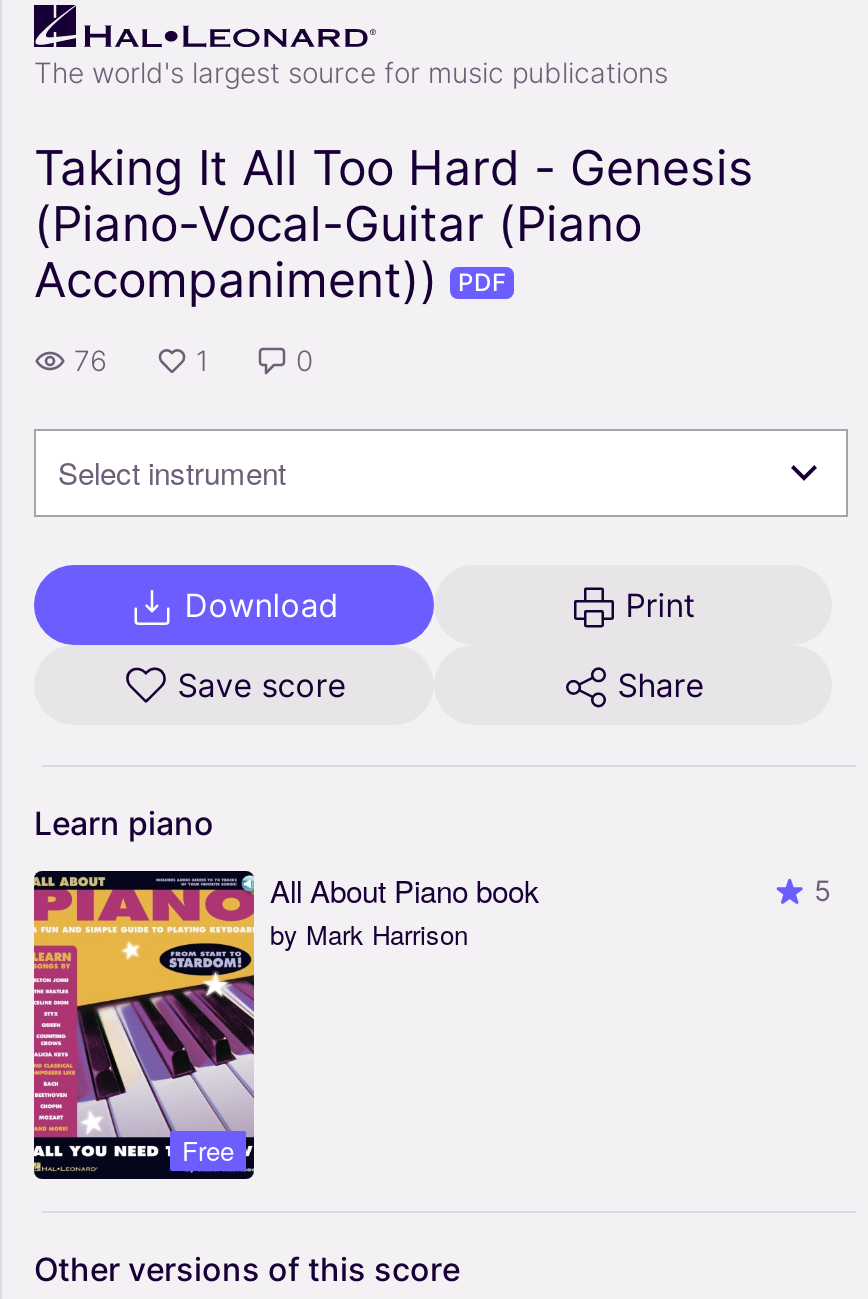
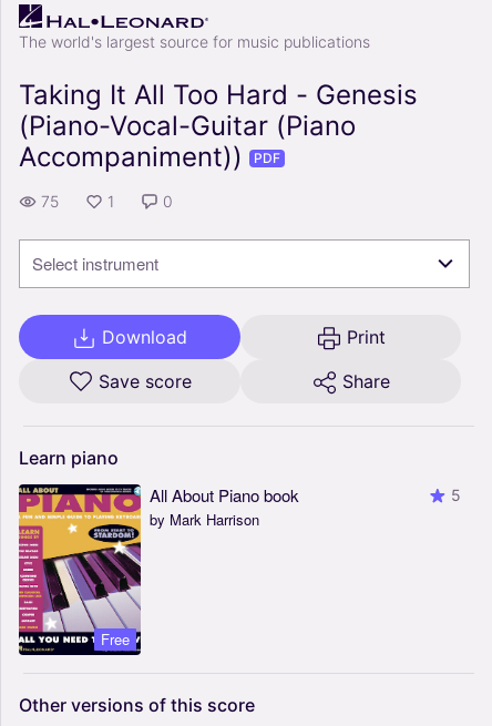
- 76
+ 75
